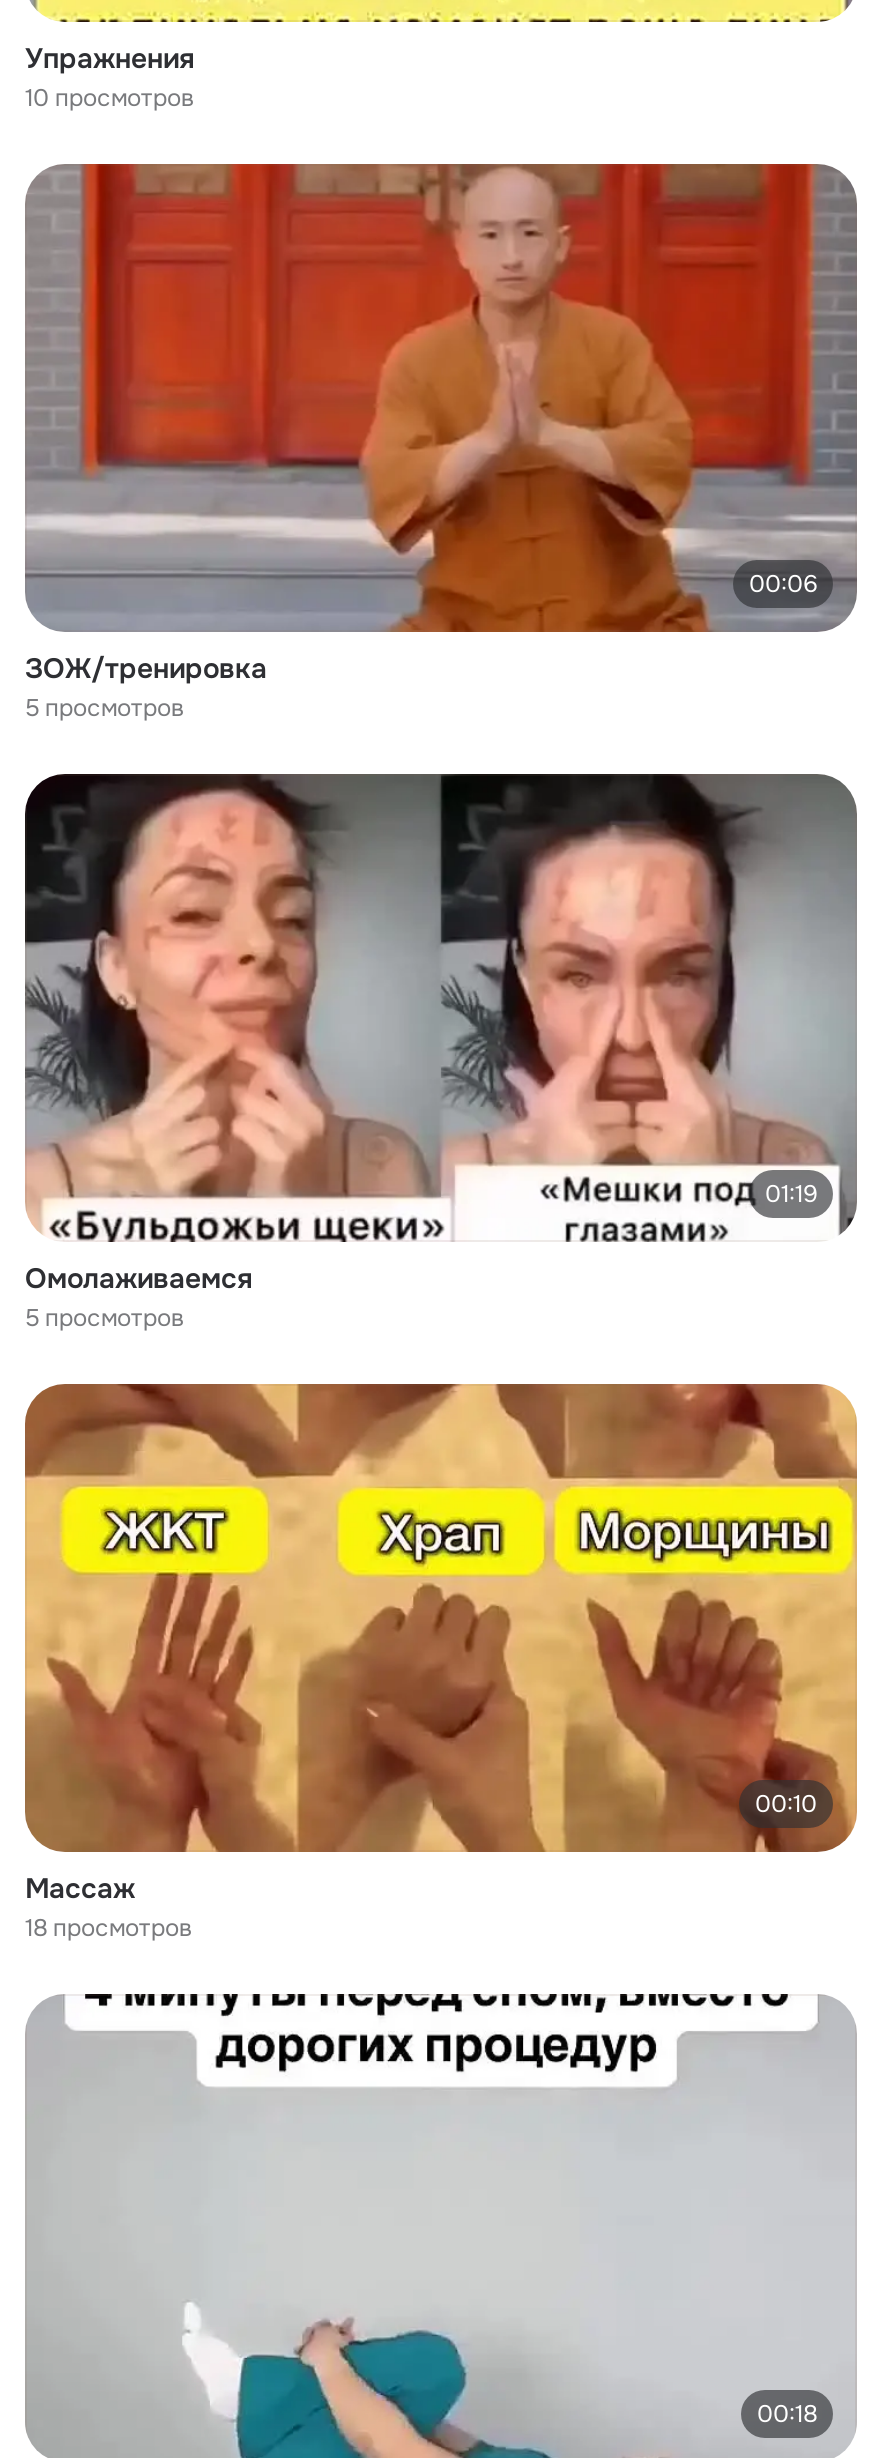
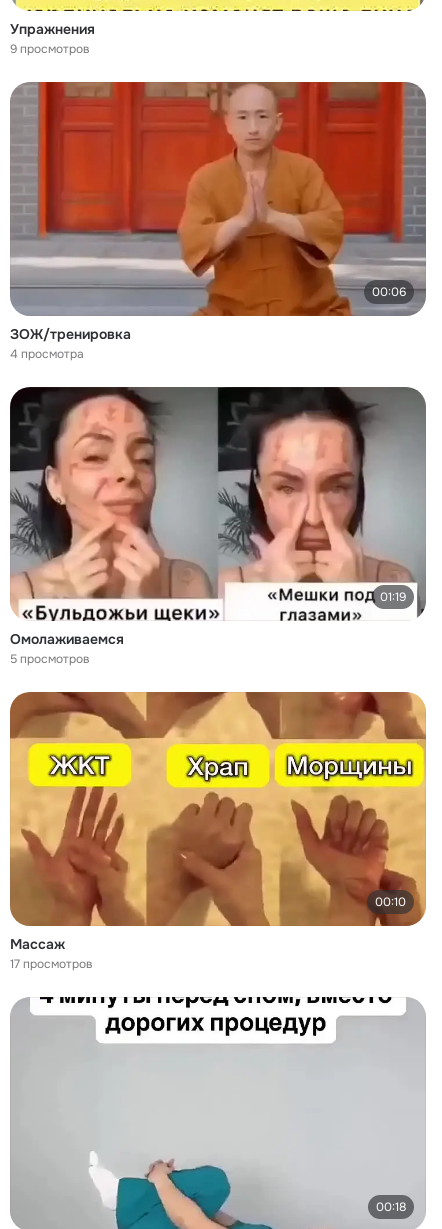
- 10 просмотров
+ 9 просмотров

- 5 просмотров
+ 4 просмотра

- 18 просмотров
+ 17 просмотров
